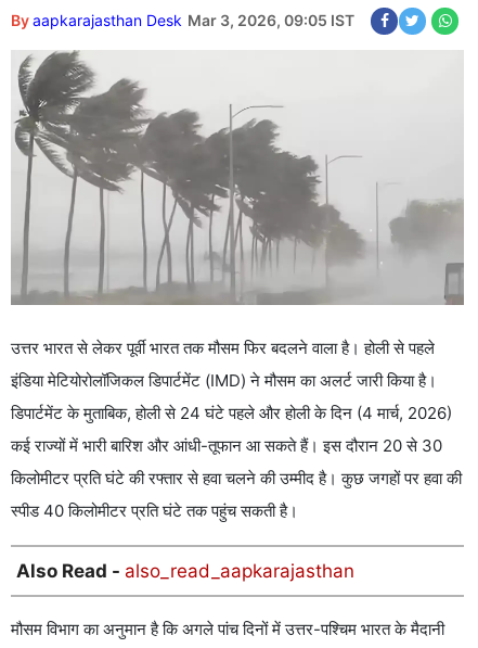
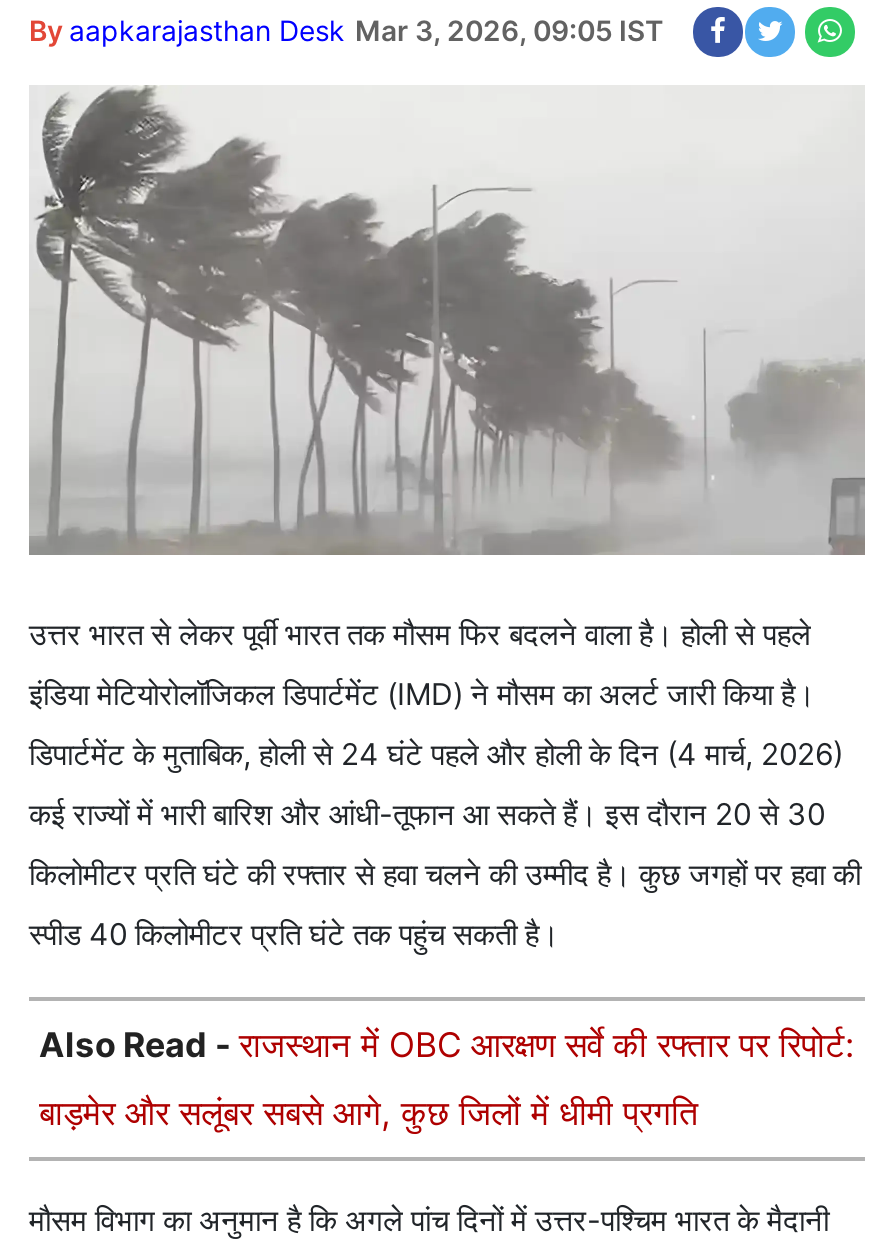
- Also Read - also_read_aapkarajasthan
+ Also Read - राजस्थान में OBC आरक्षण सर्वे की रफ्तार पर रिपोर्ट:
+ बाड़मेर और सलूंबर सबसे आगे, कुछ जिलों में धीमी प्रगति
